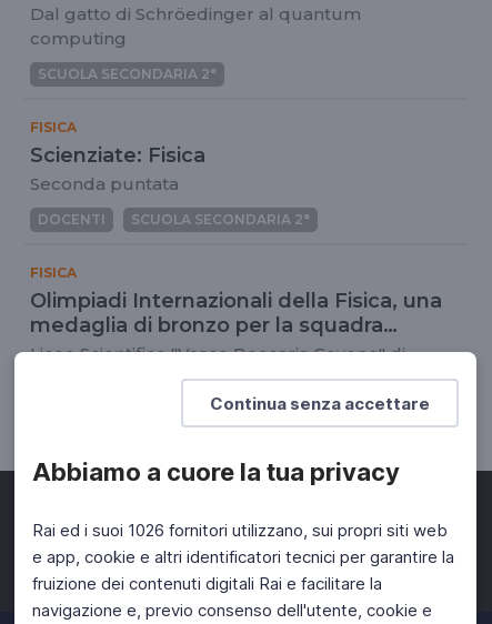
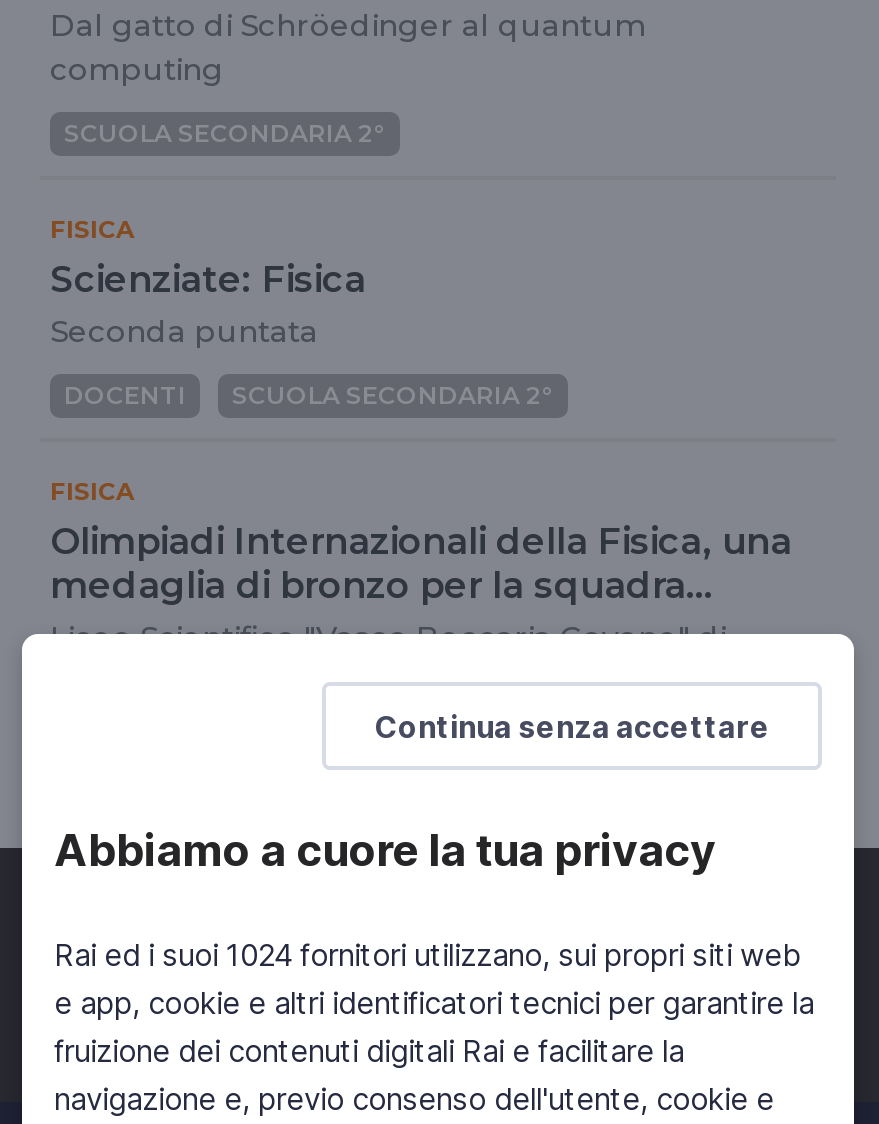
- Rai ed i suoi 1026 fornitori utilizzano, sui propri siti web
+ Rai ed i suoi 1024 fornitori utilizzano, sui propri siti web
